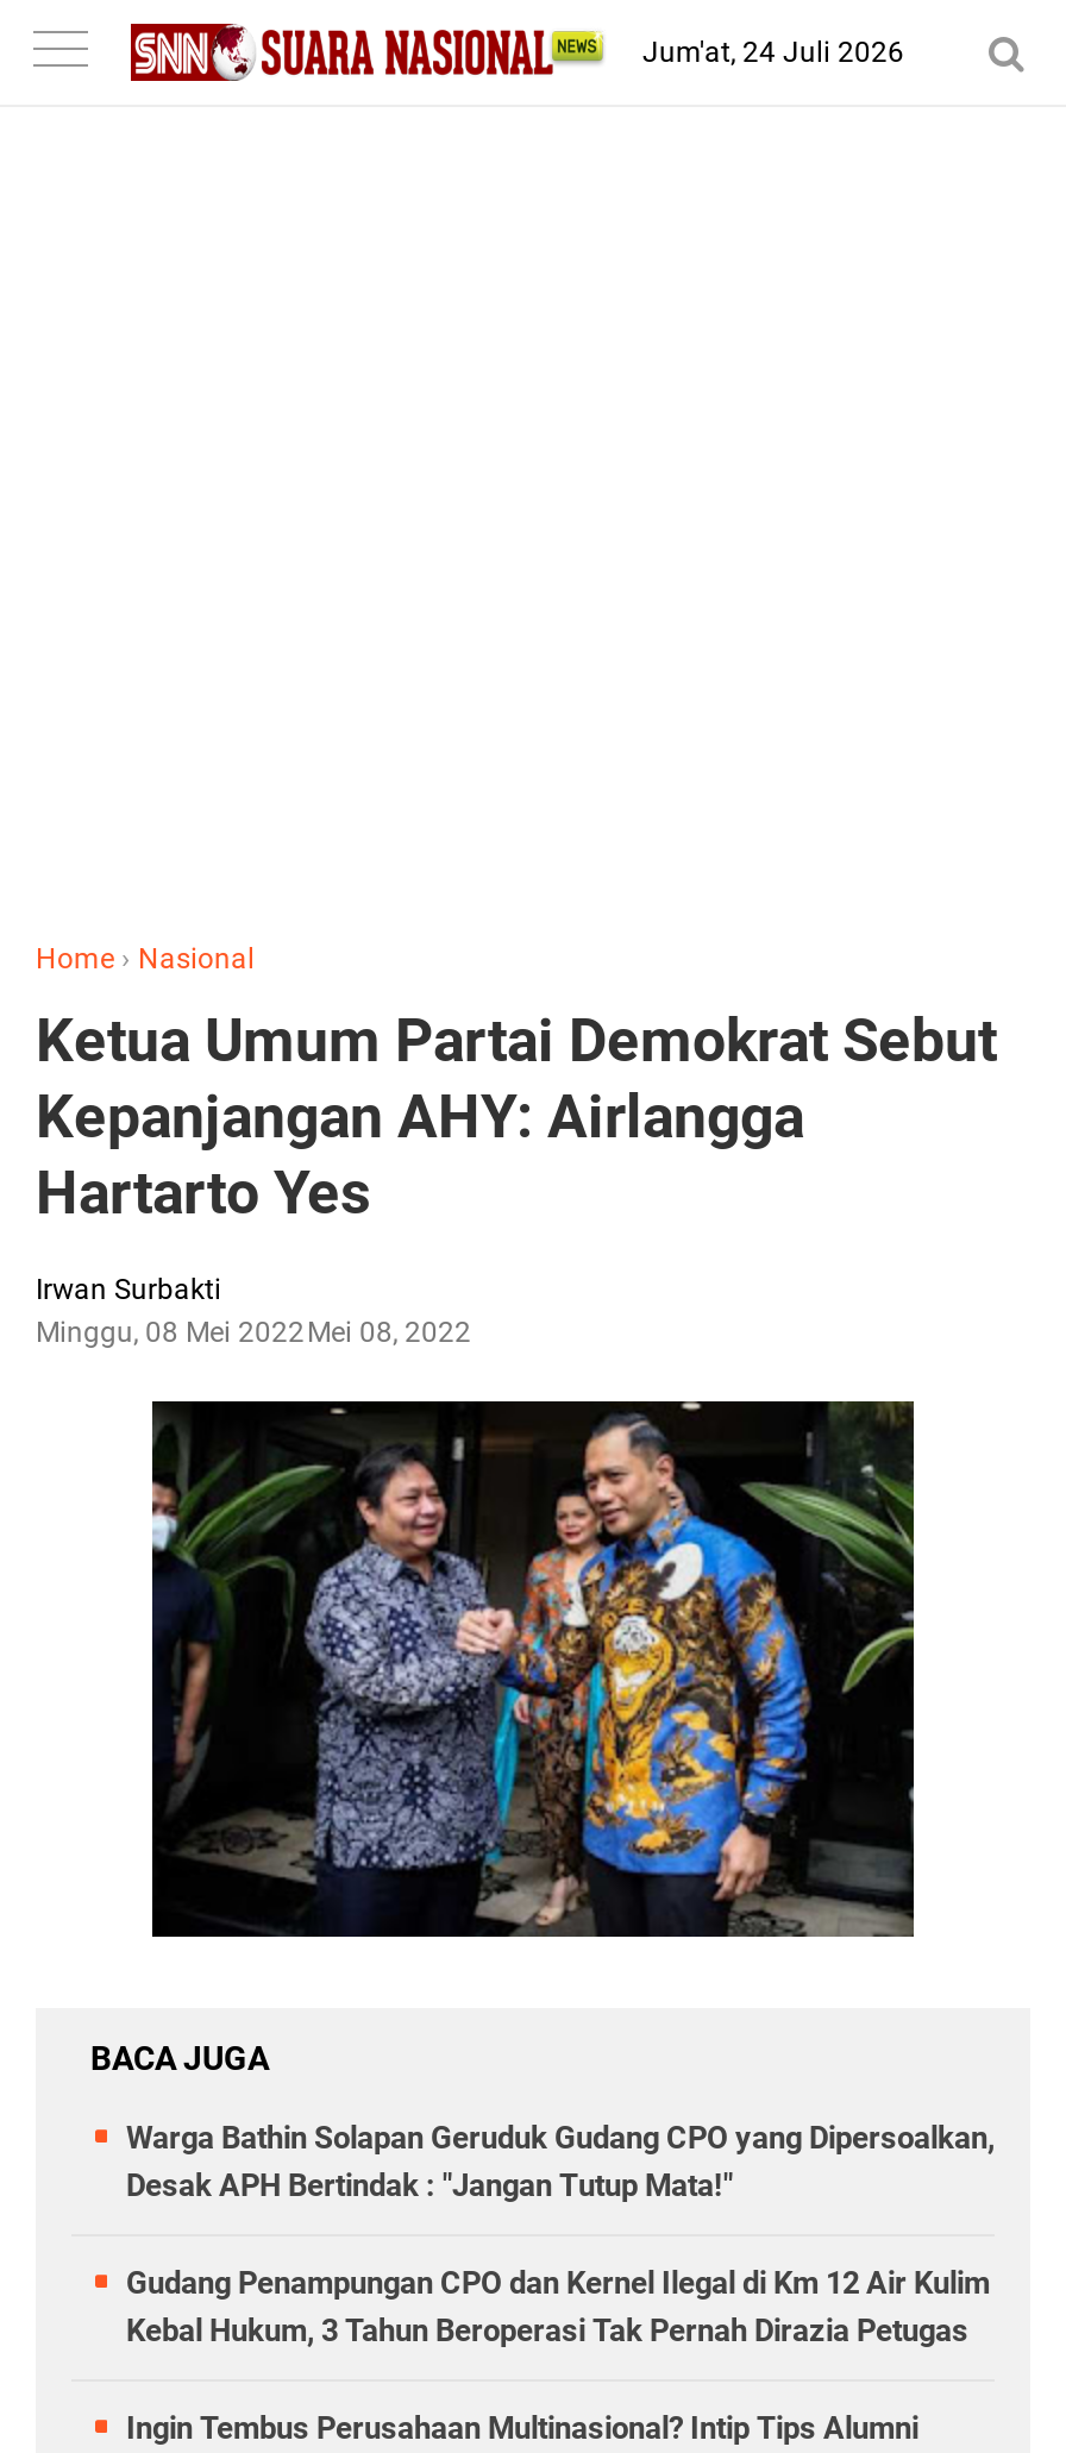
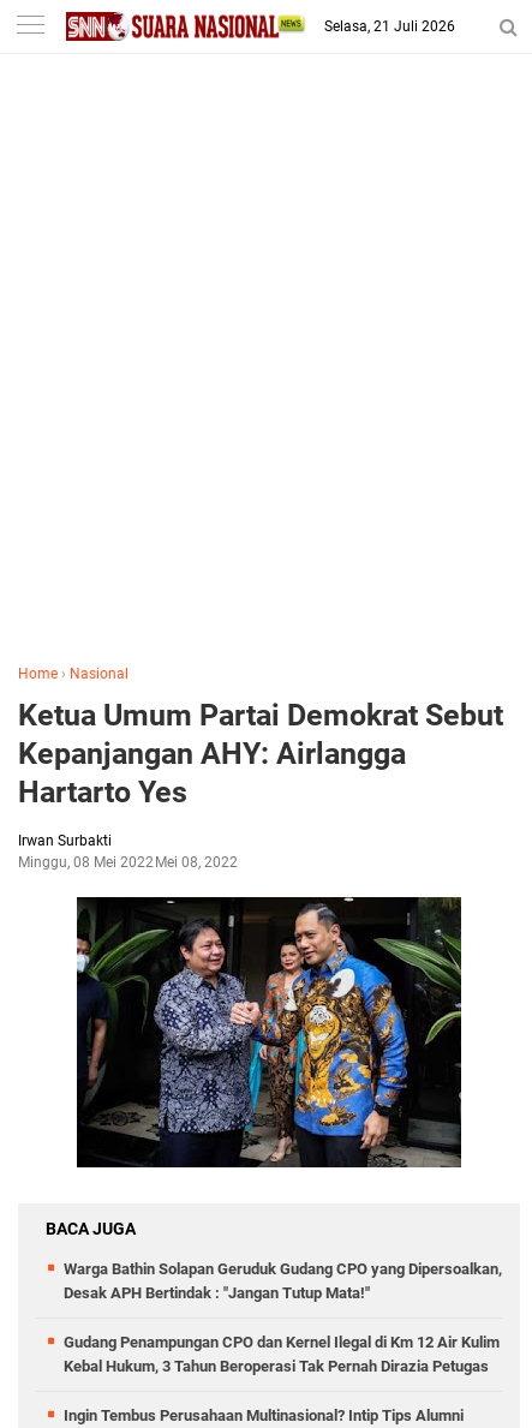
- Jum'at, 24 Juli 2026
+ Selasa, 21 Juli 2026
